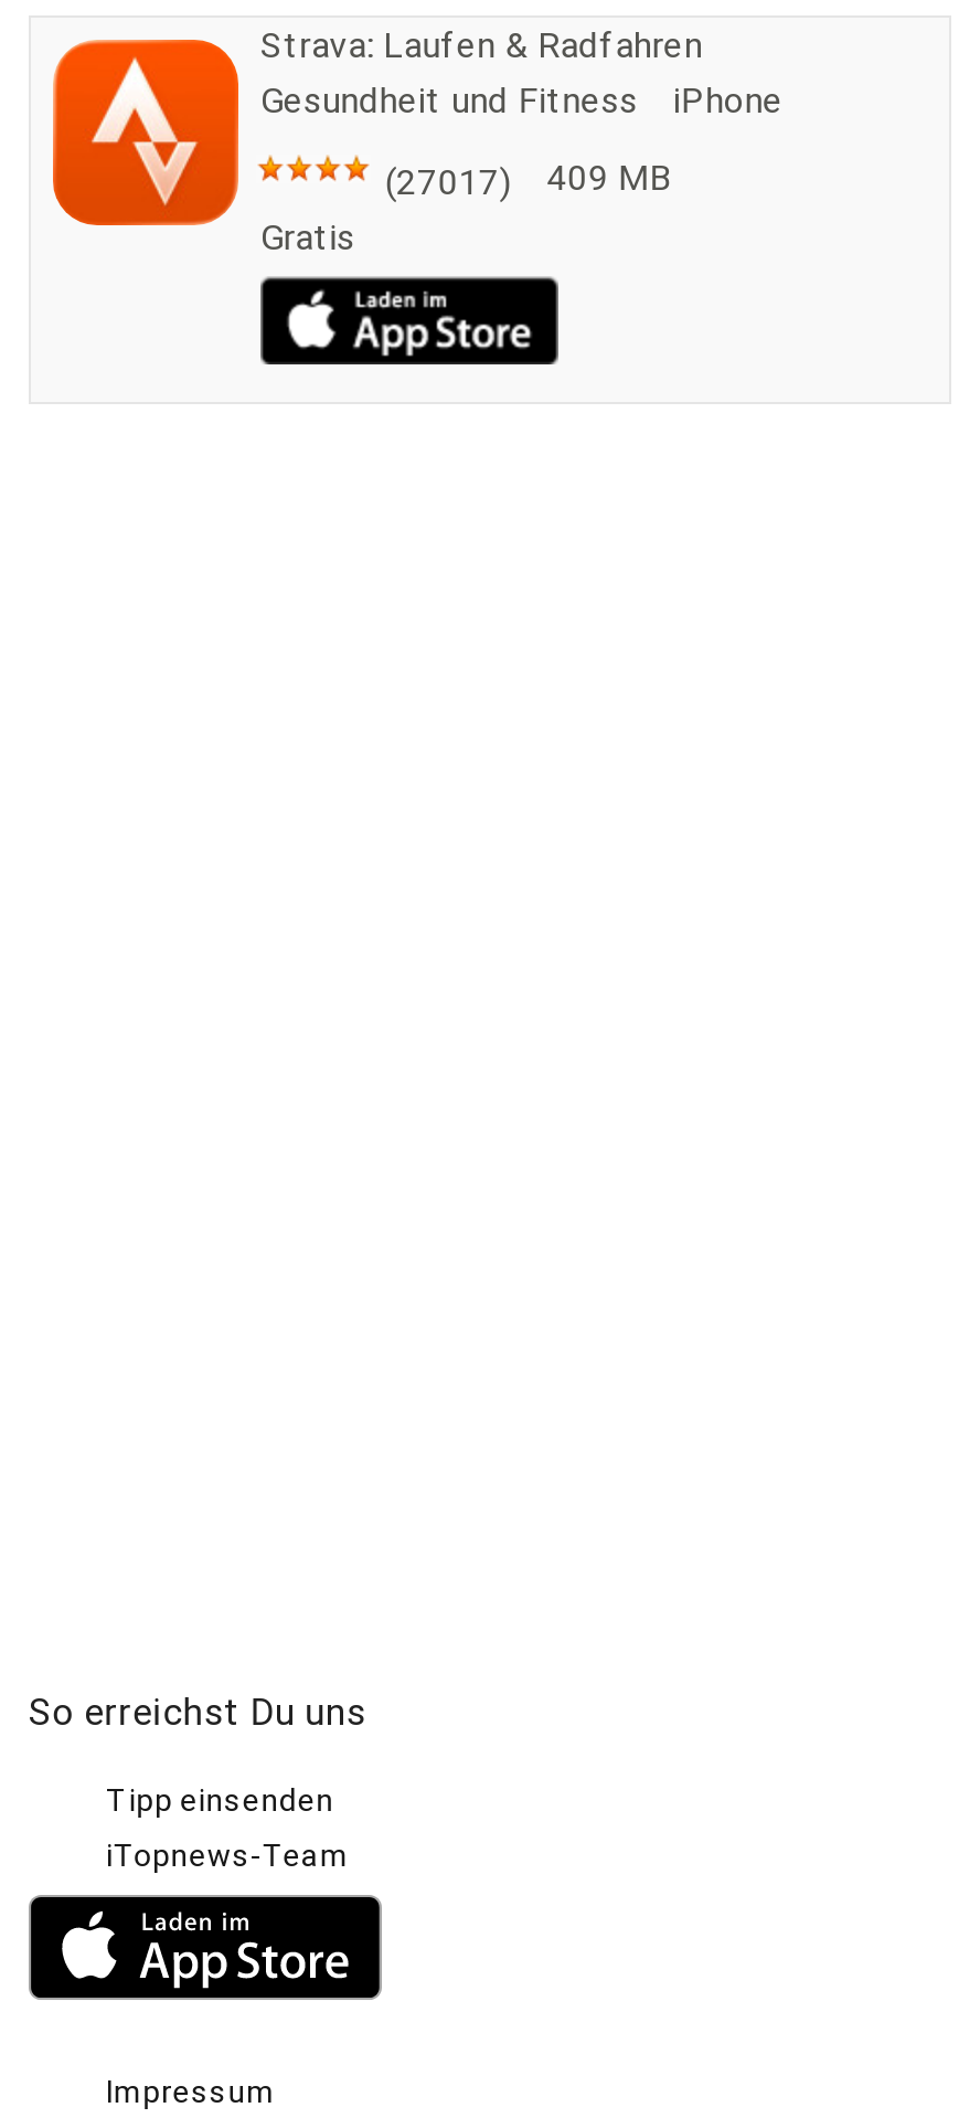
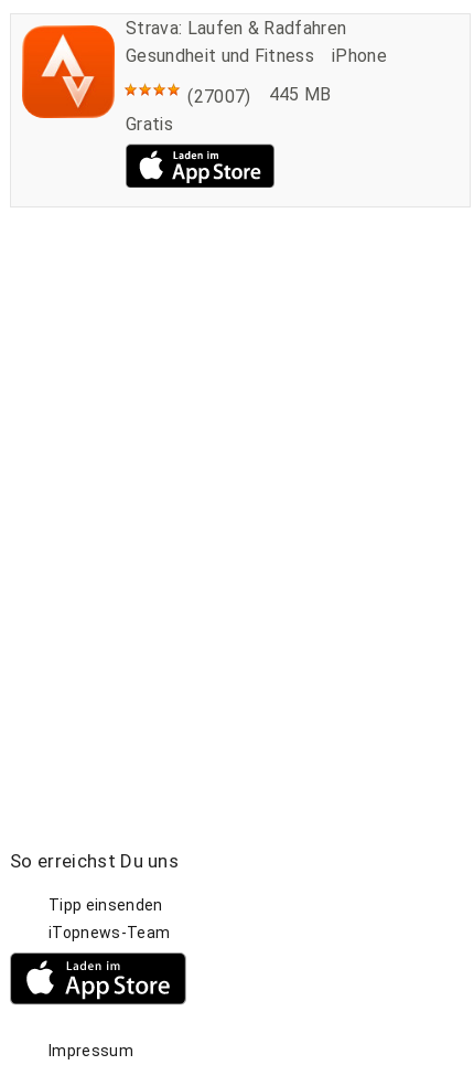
- (27017)
+ (27007)

- 409 MB
+ 445 MB
